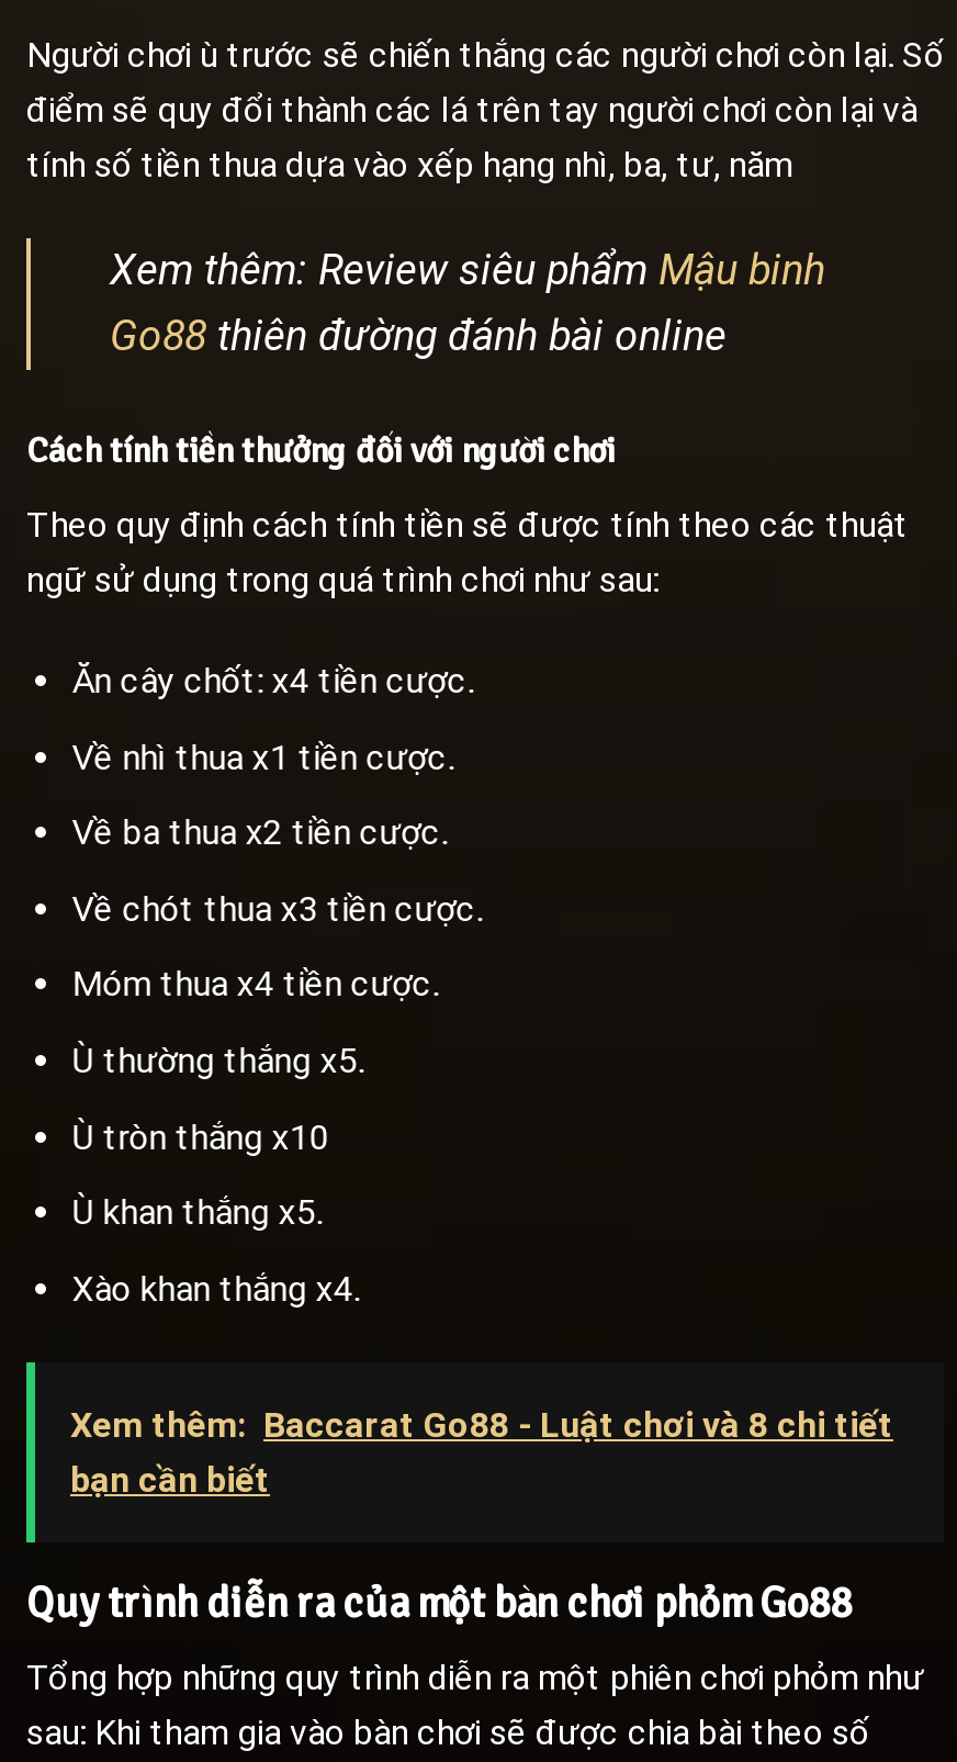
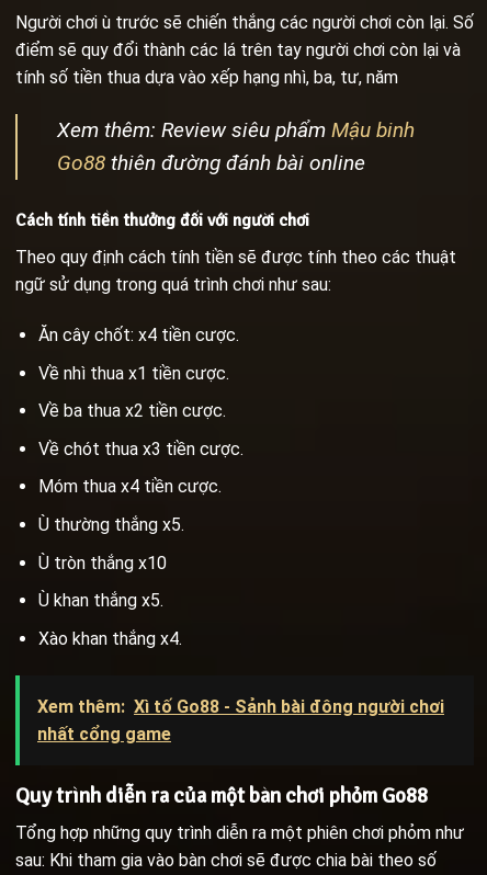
- Xem thêm: Baccarat Go88 - Luật chơi và 8 chi tiết
- bạn cần biết
+ Xem thêm: Xì tố Go88 - Sảnh bài đông người chơi
+ nhất cổng game
